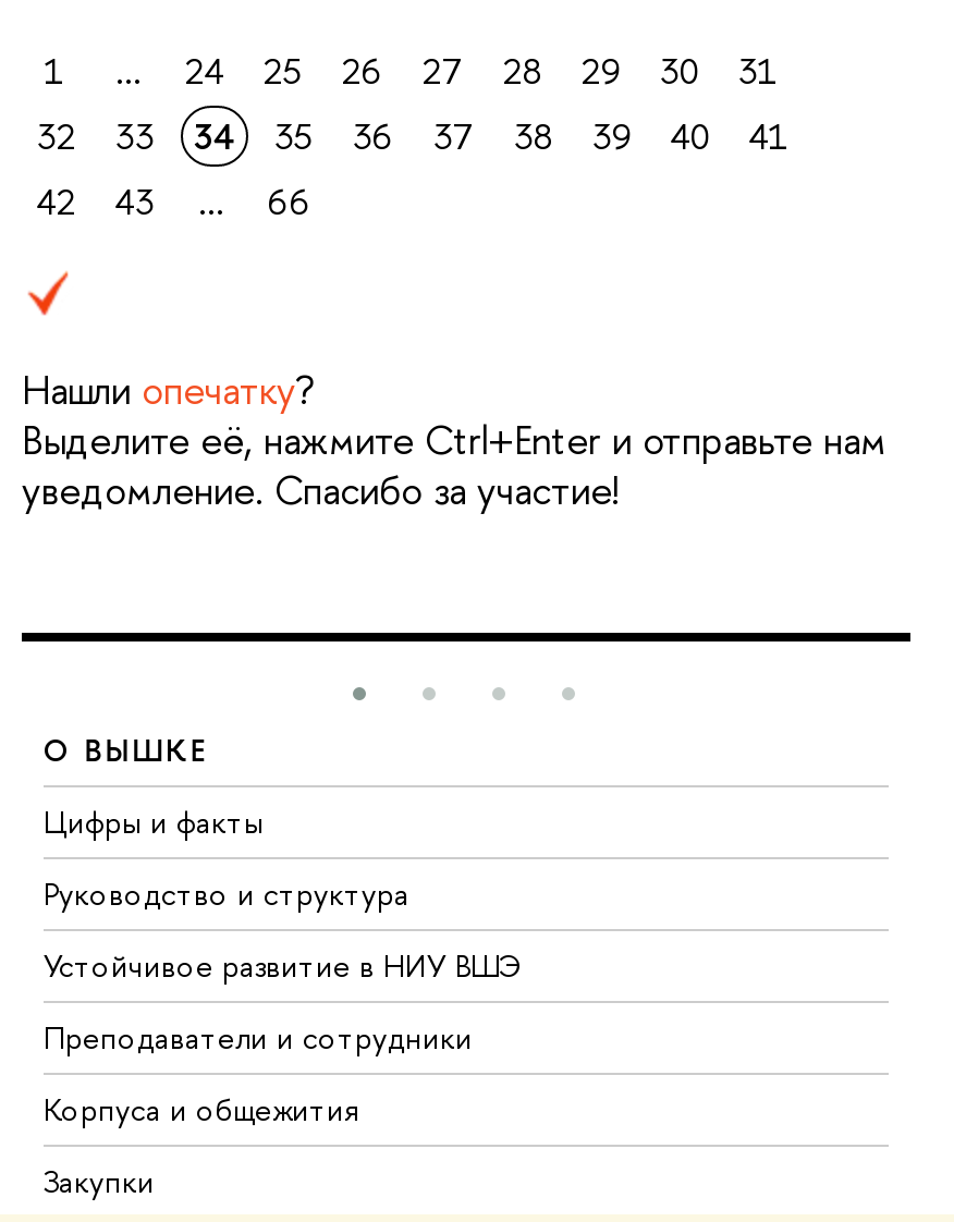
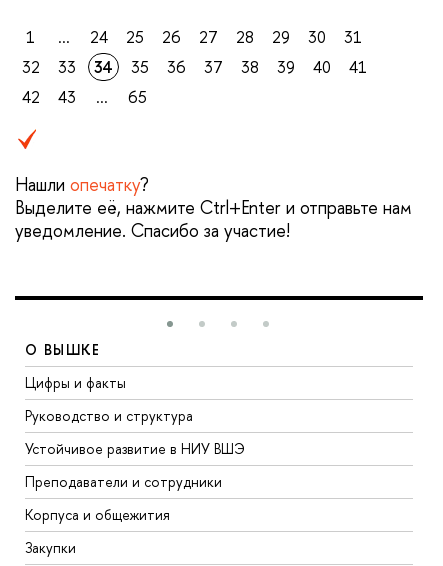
- 66
+ 65
